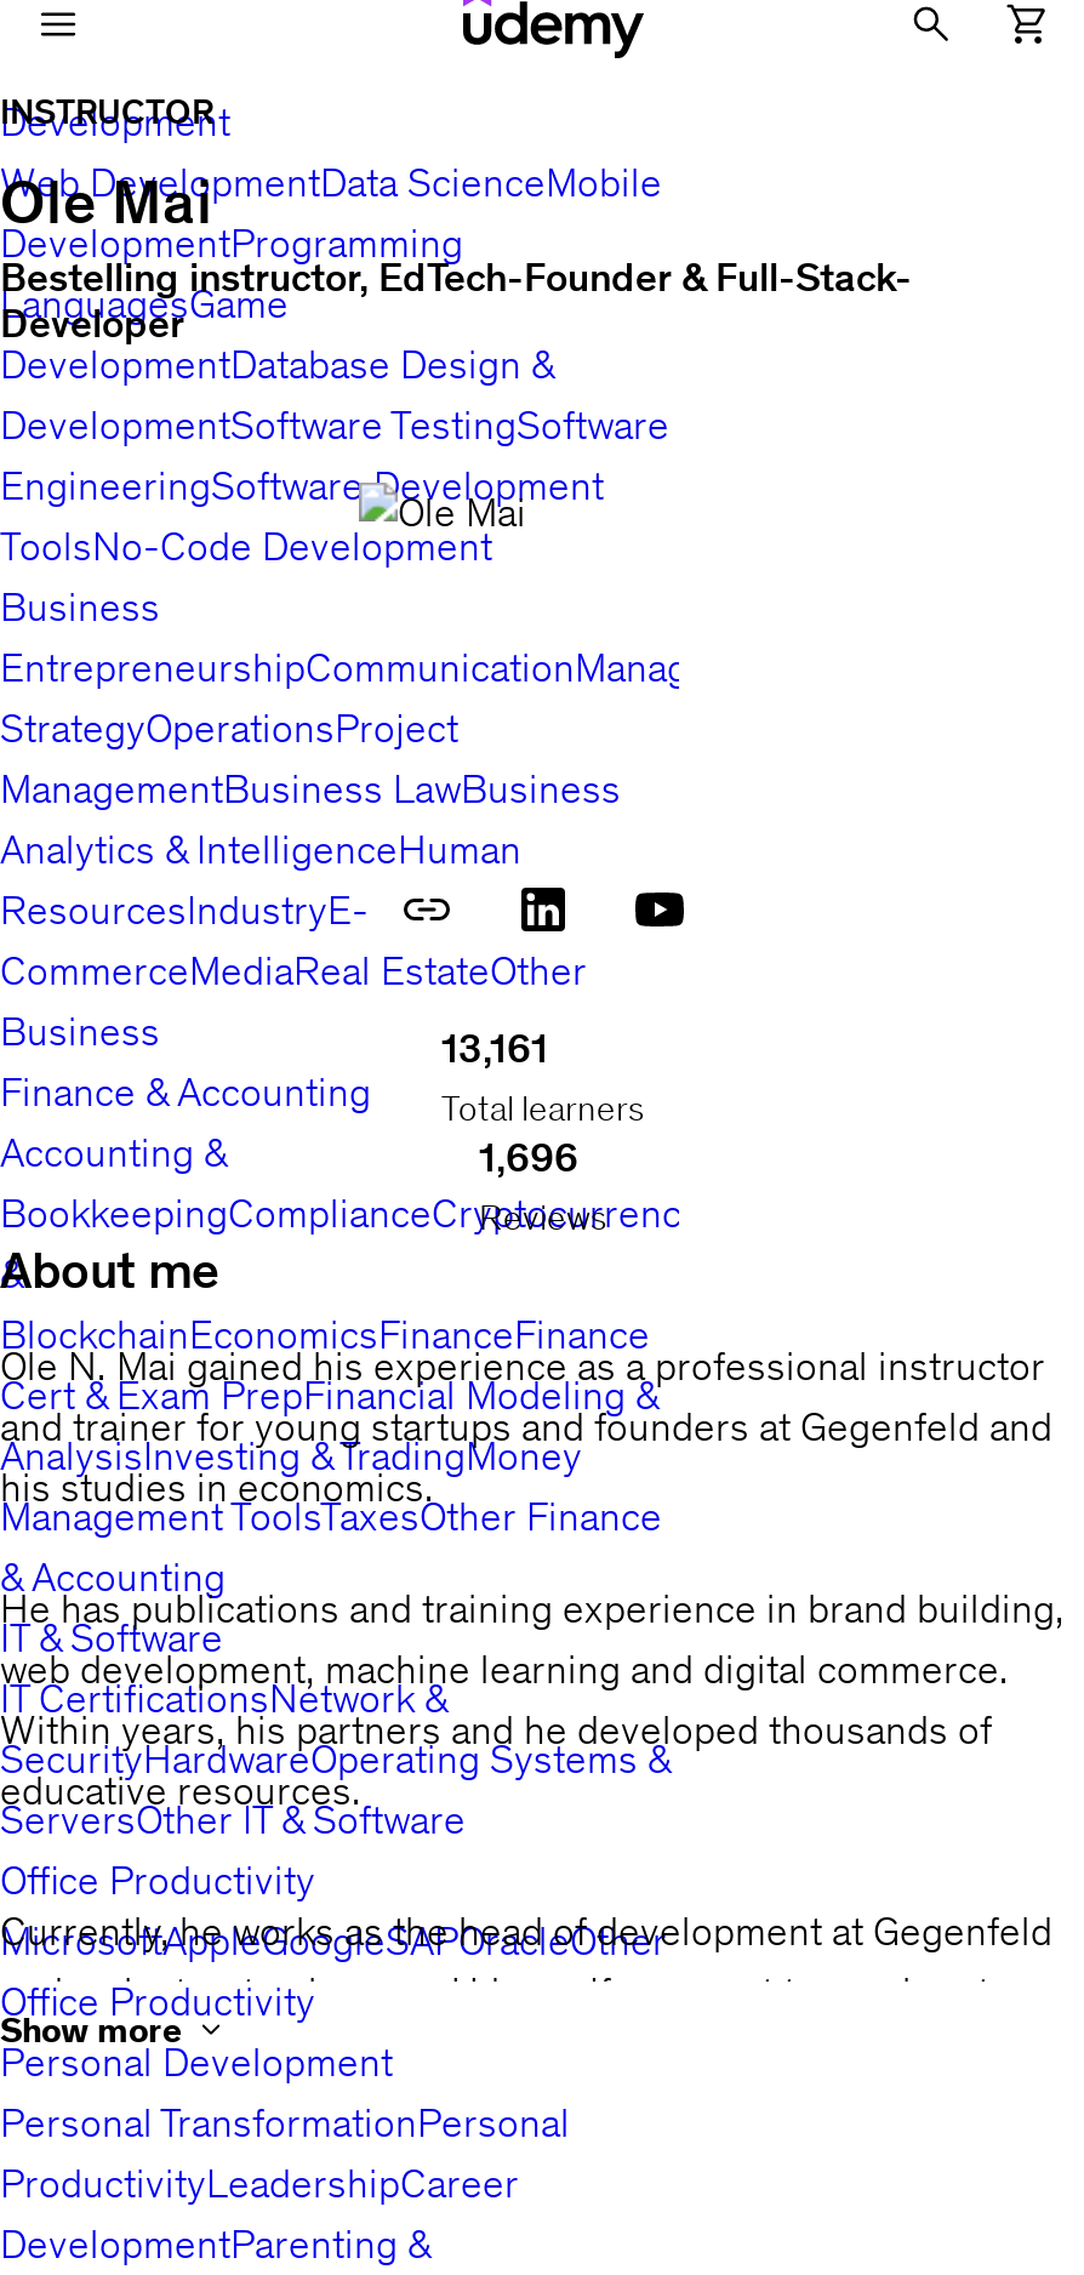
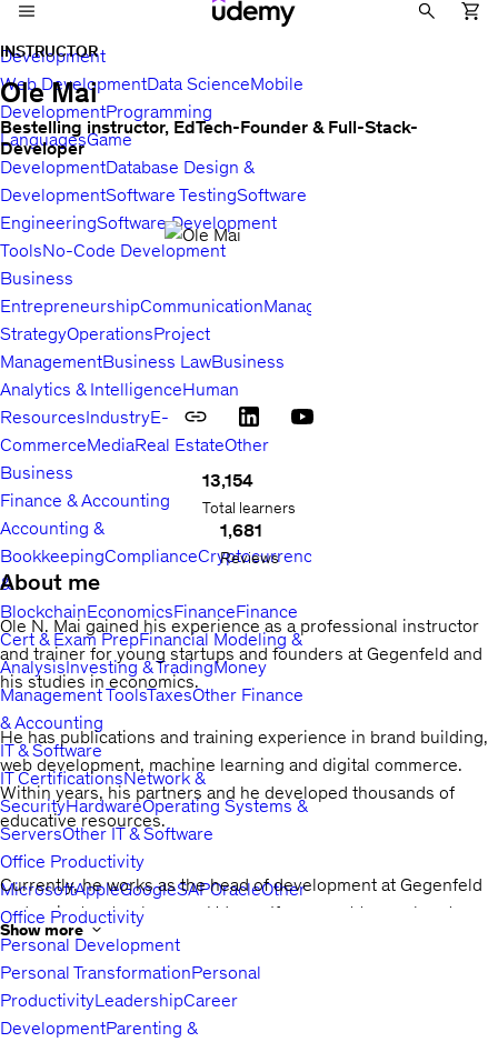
- 13,161
+ 13,154

- 1,696
+ 1,681
